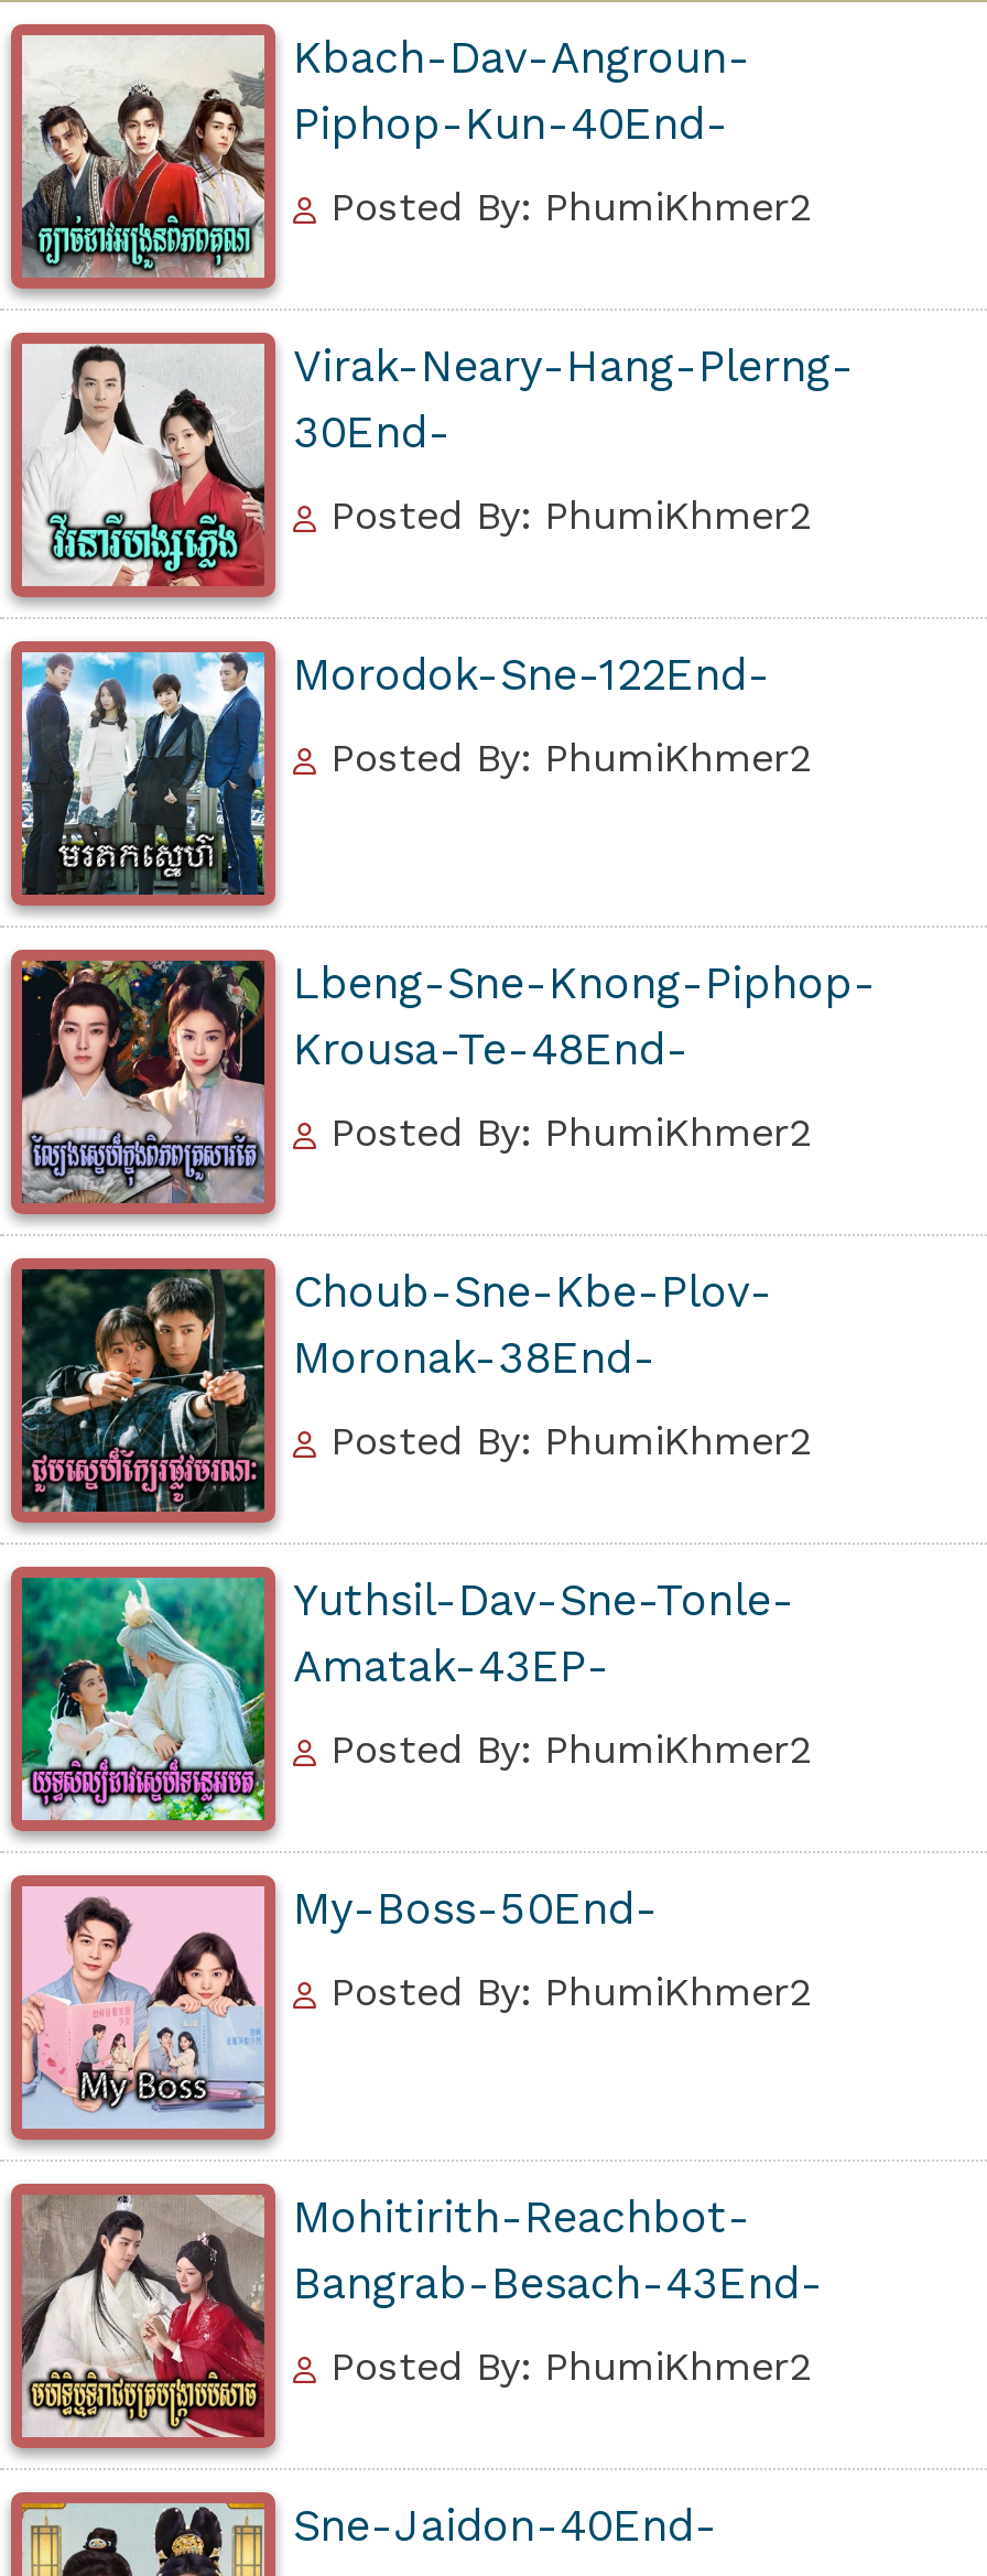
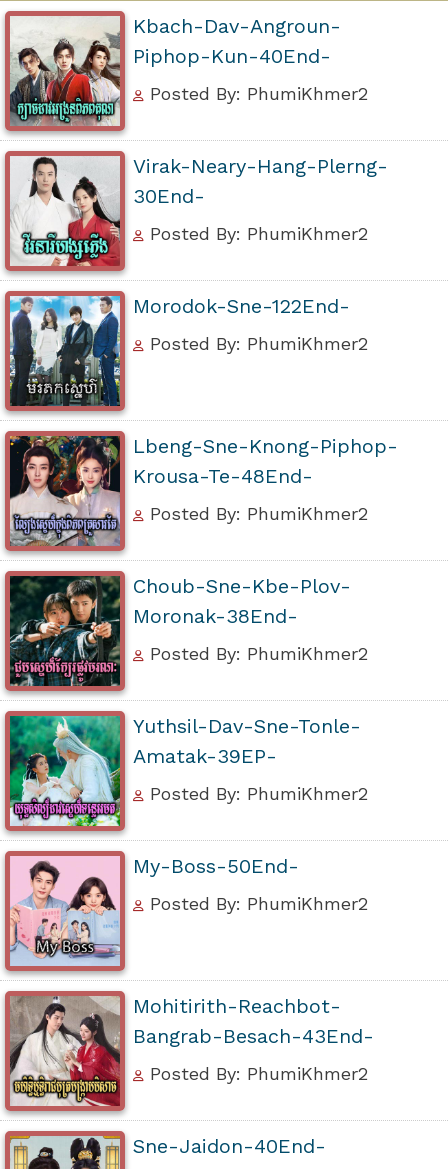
- Amatak-43EP-
+ Amatak-39EP-
